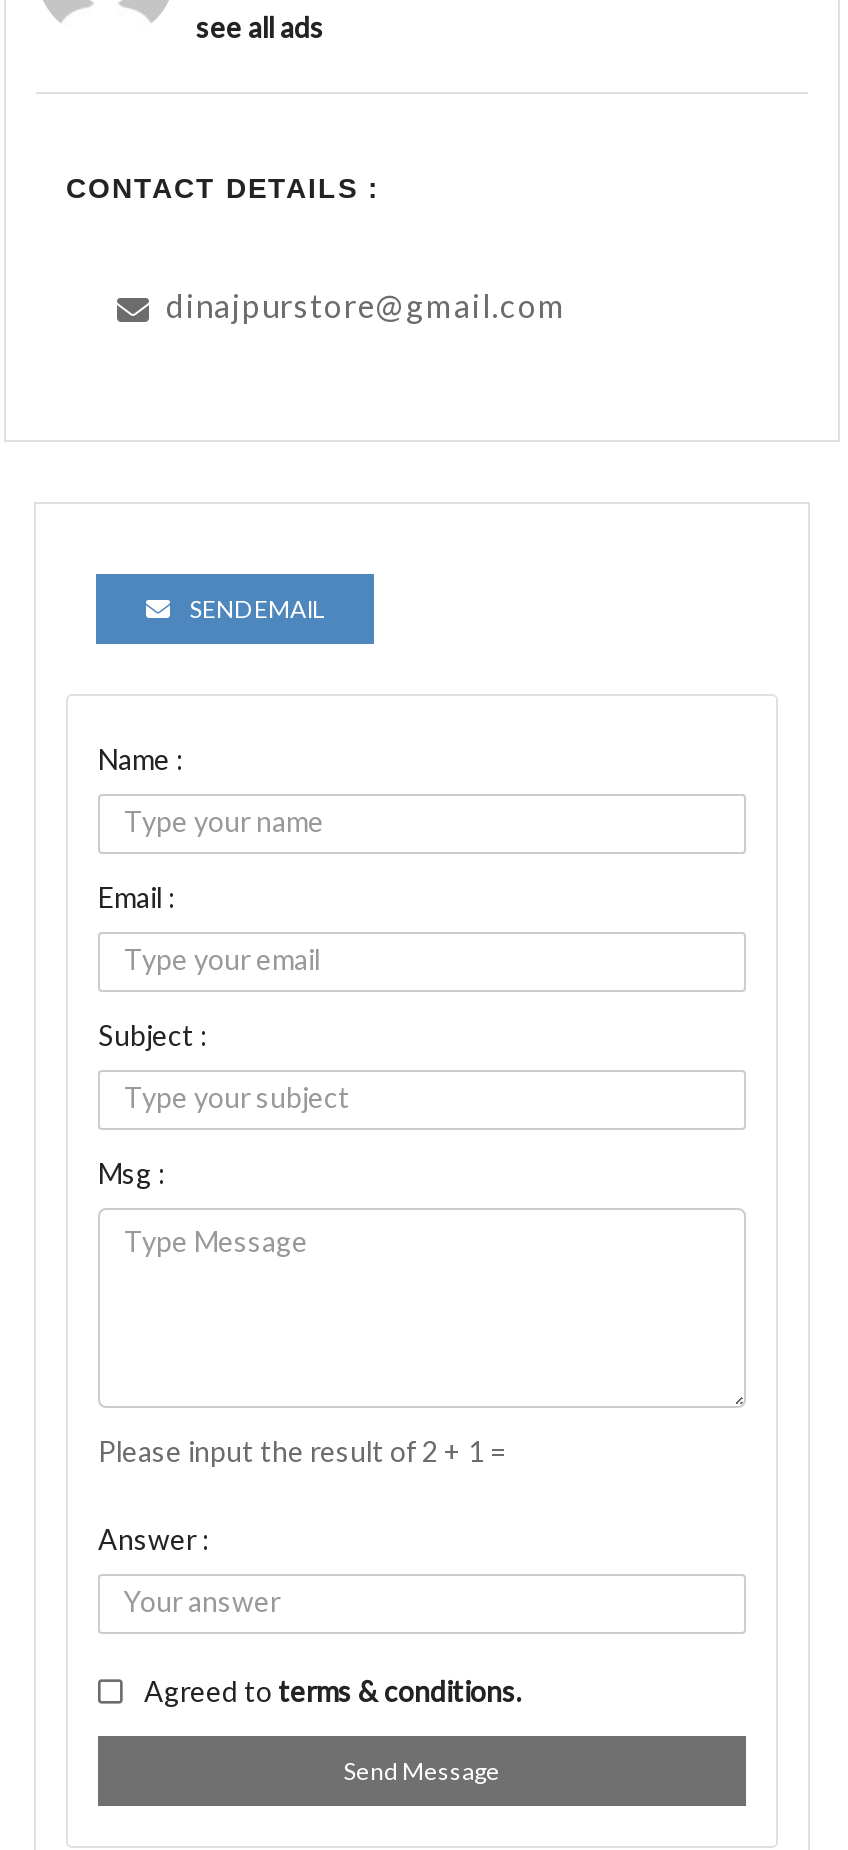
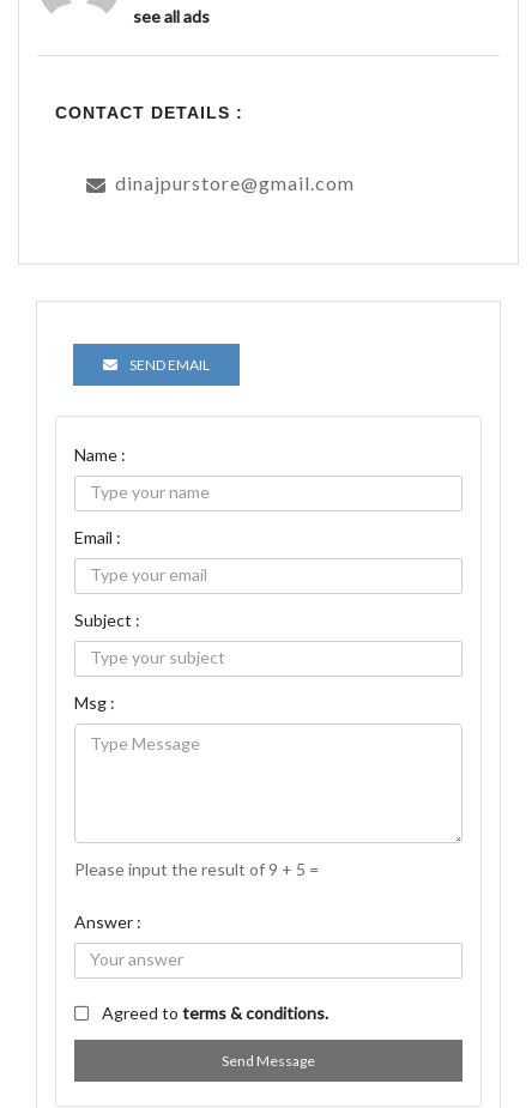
- Please input the result of 2 + 1 =
+ Please input the result of 9 + 5 =
